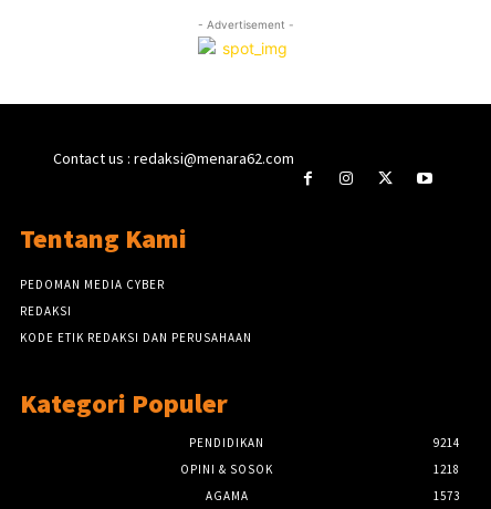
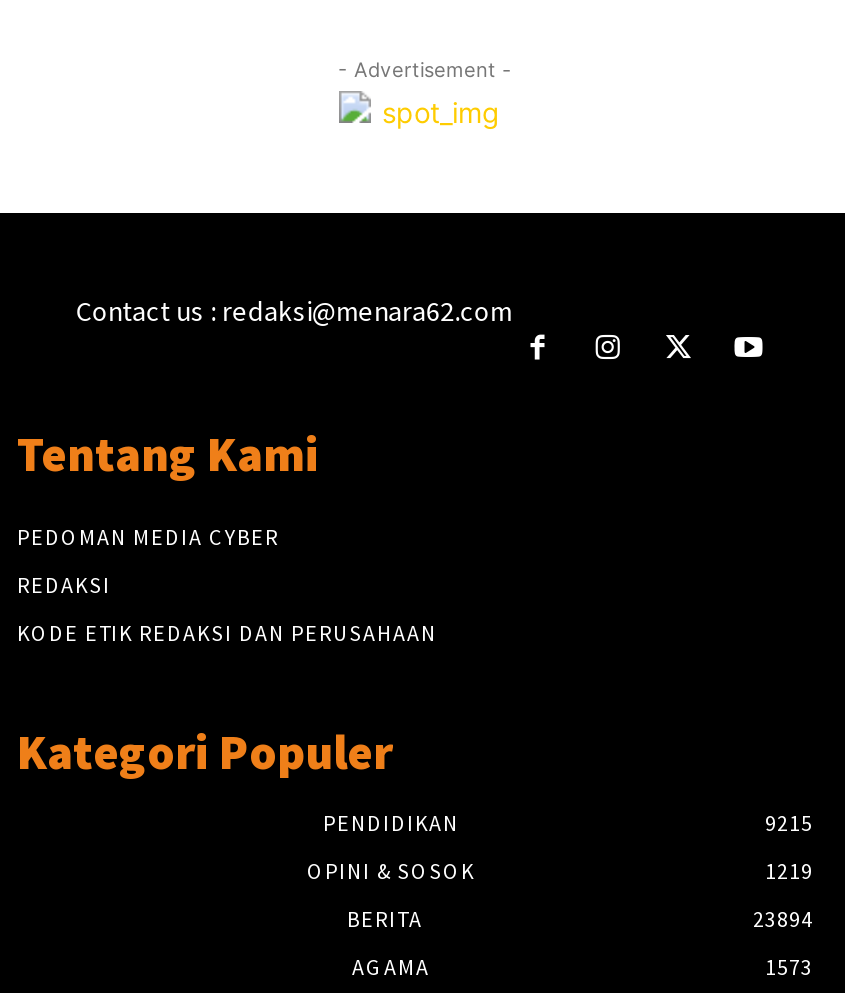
- 9214
+ 9215

- 1218
+ 1219
+ BERITA
+ 23894
